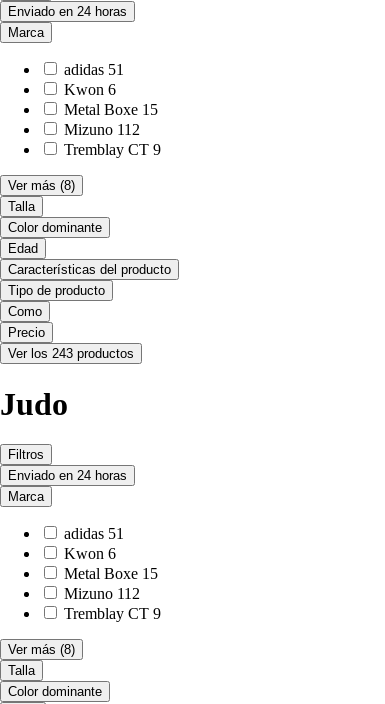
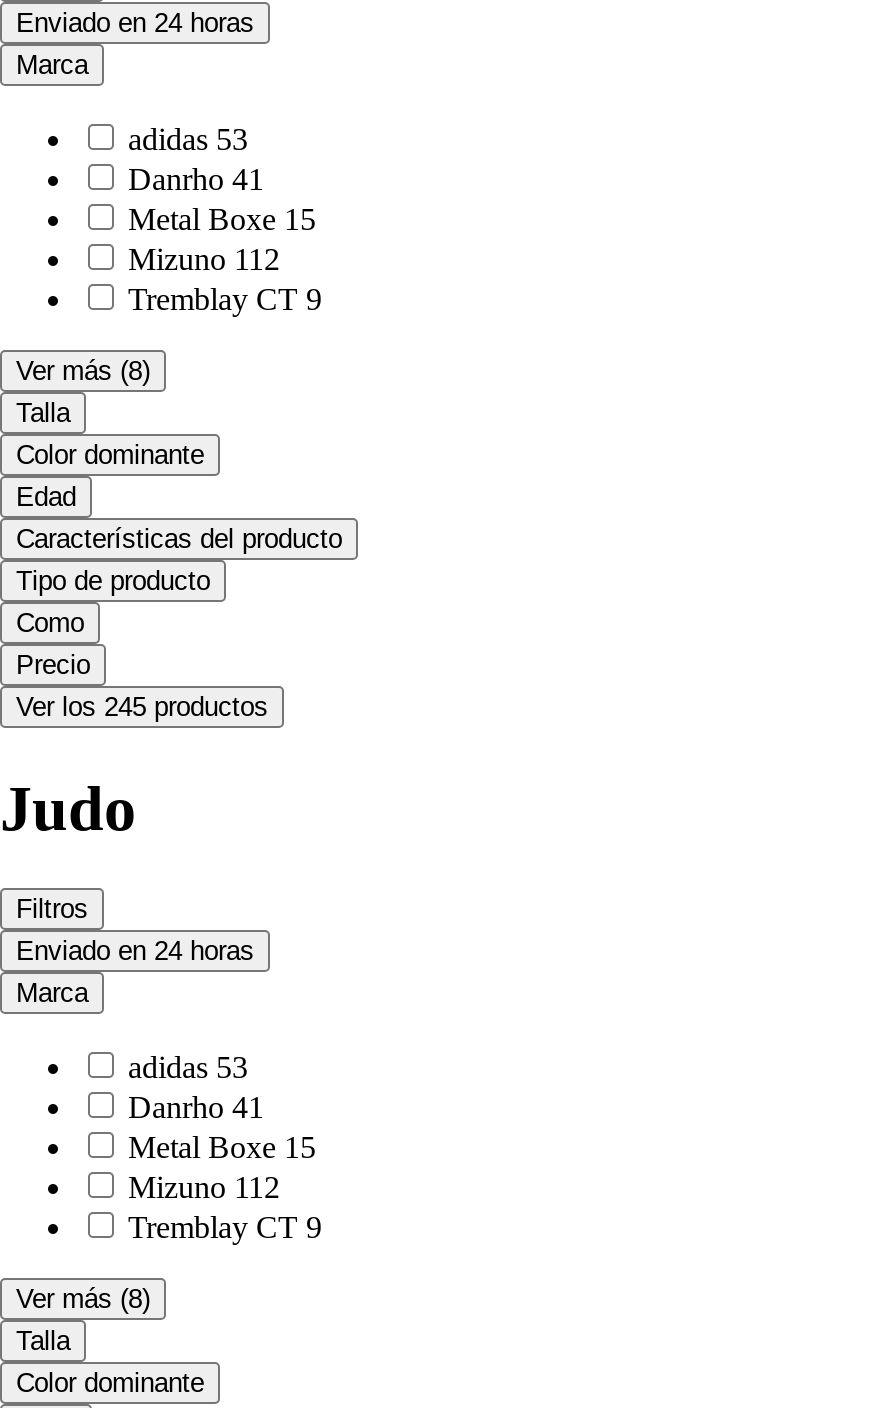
- adidas 51
- Kwon 6
+ adidas 53
+ Danrho 41

- Ver los 243 productos
+ Ver los 245 productos

- adidas 51
- Kwon 6
+ adidas 53
+ Danrho 41
